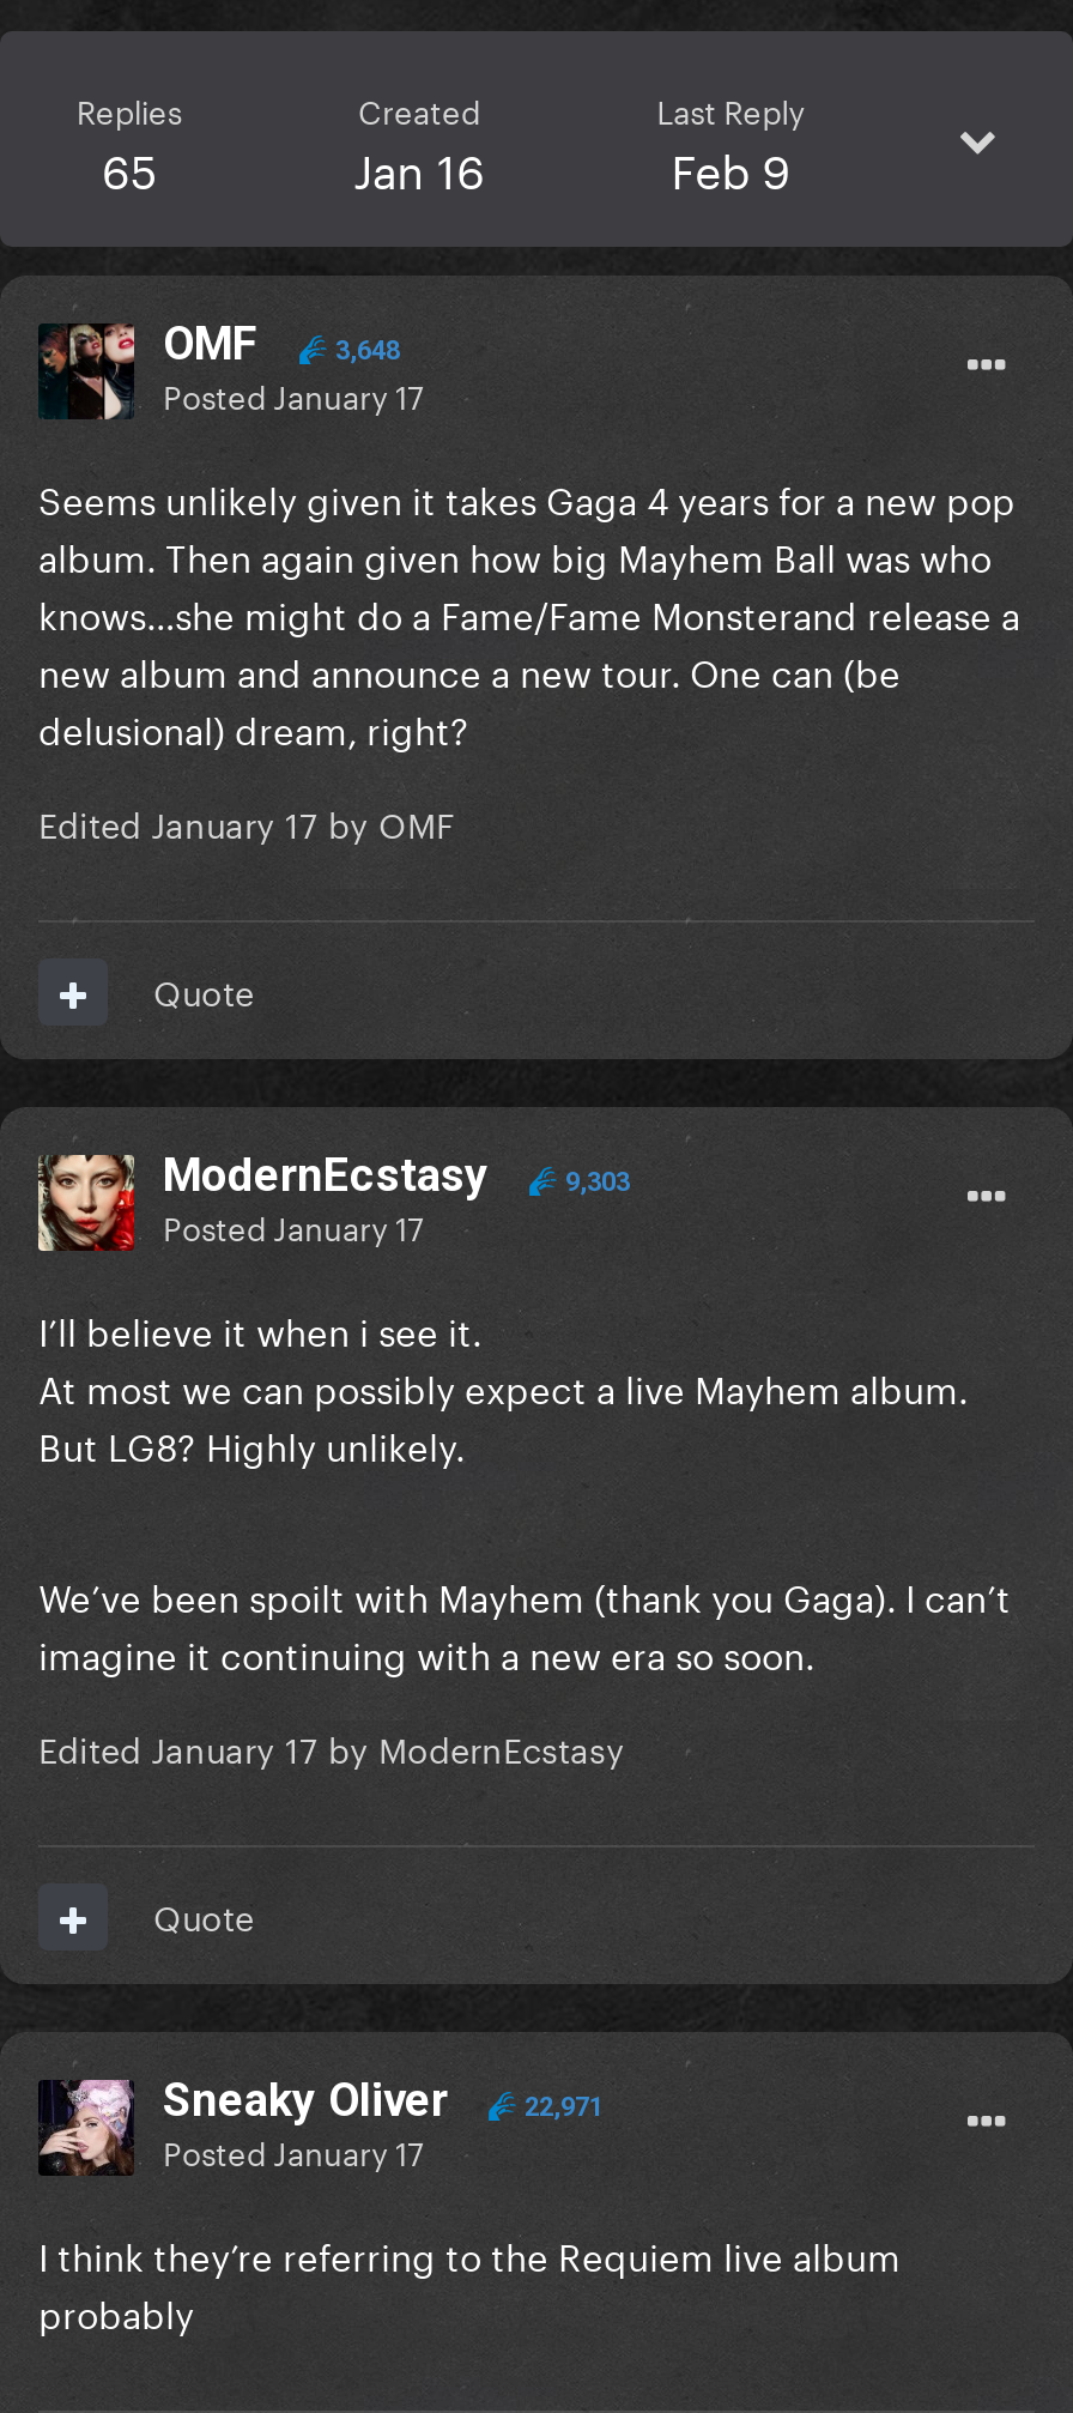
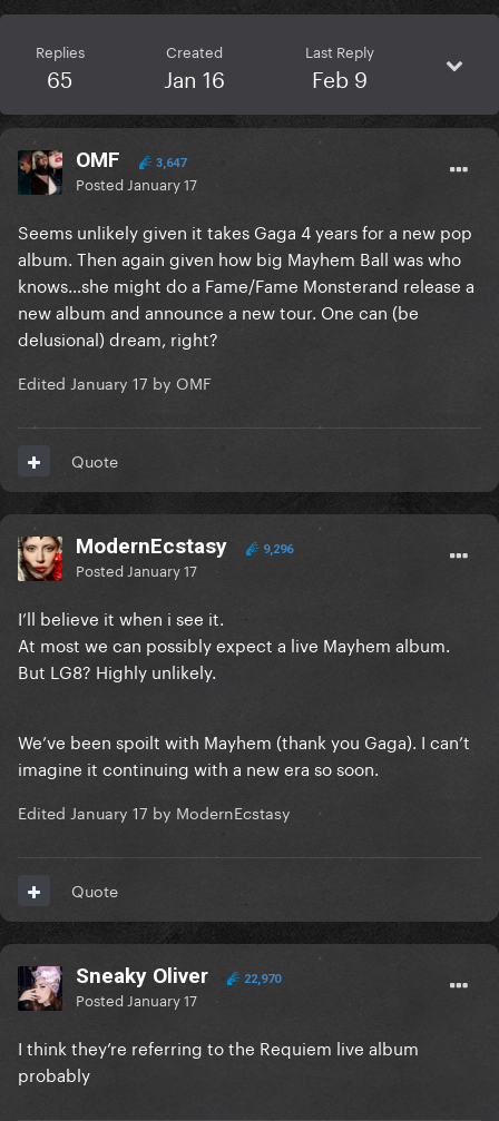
- OMF 3,648
+ OMF 3,647

- 9,303
+ 9,296

- 22,971
+ 22,970
